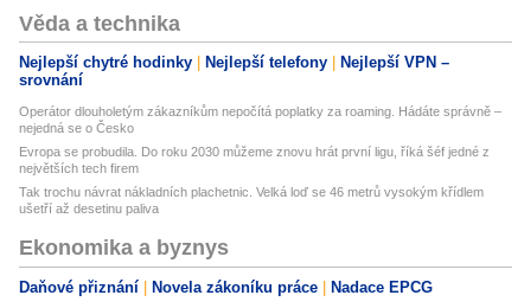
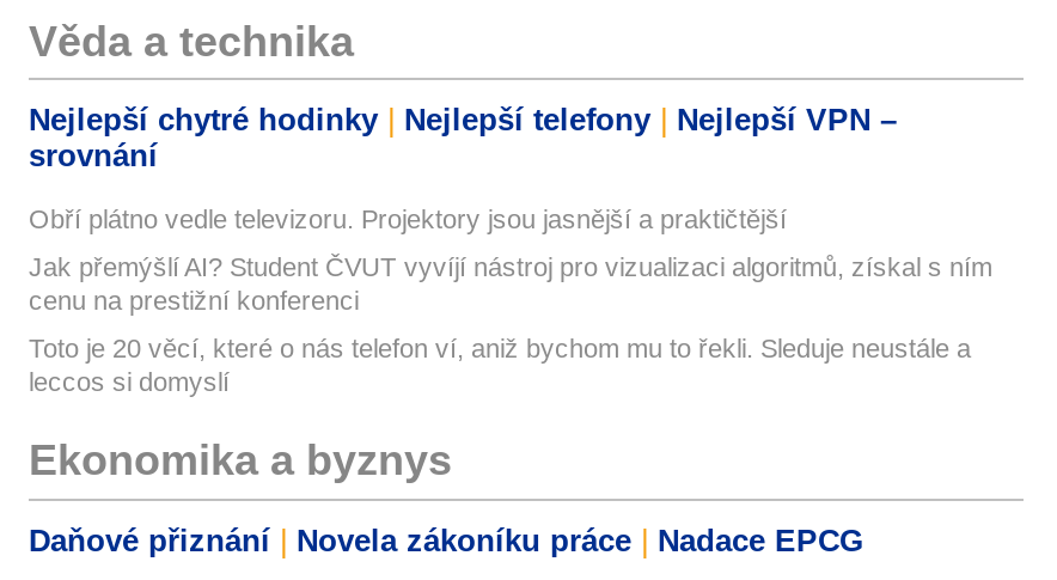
- Operátor dlouholetým zákazníkům nepočítá poplatky za roaming. Hádáte správně –
- nejedná se o Česko
+ Obří plátno vedle televizoru. Projektory jsou jasnější a praktičtější

- Evropa se probudila. Do roku 2030 můžeme znovu hrát první ligu, říká šéf jedné z
- největších tech firem
+ Jak přemýšlí AI? Student ČVUT vyvíjí nástroj pro vizualizaci algoritmů, získal s ním
+ cenu na prestižní konferenci

- Tak trochu návrat nákladních plachetnic. Velká loď se 46 metrů vysokým křídlem
- ušetří až desetinu paliva
+ Toto je 20 věcí, které o nás telefon ví, aniž bychom mu to řekli. Sleduje neustále a
+ leccos si domyslí
